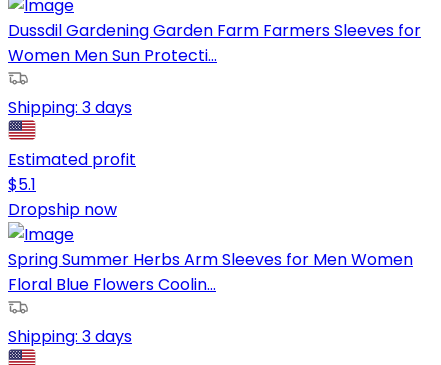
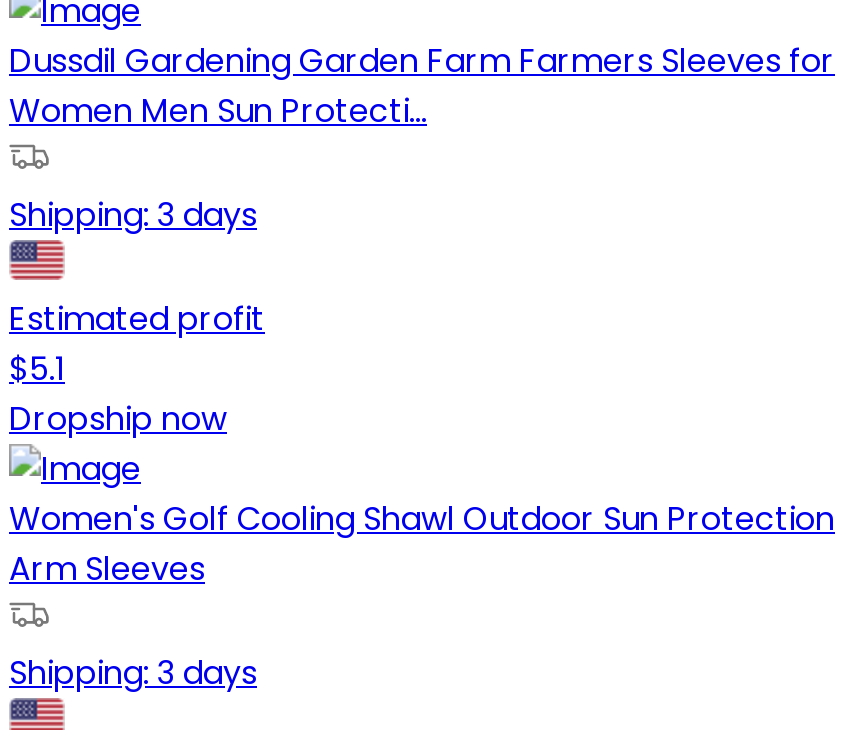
- Spring Summer Herbs Arm Sleeves for Men Women
- Floral Blue Flowers Coolin...
+ Women's Golf Cooling Shawl Outdoor Sun Protection
+ Arm Sleeves
